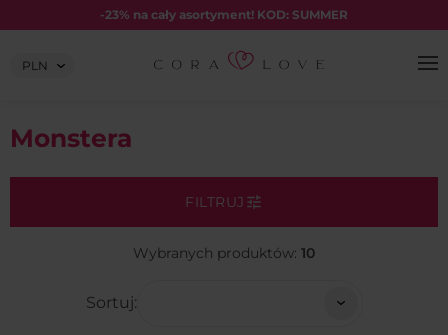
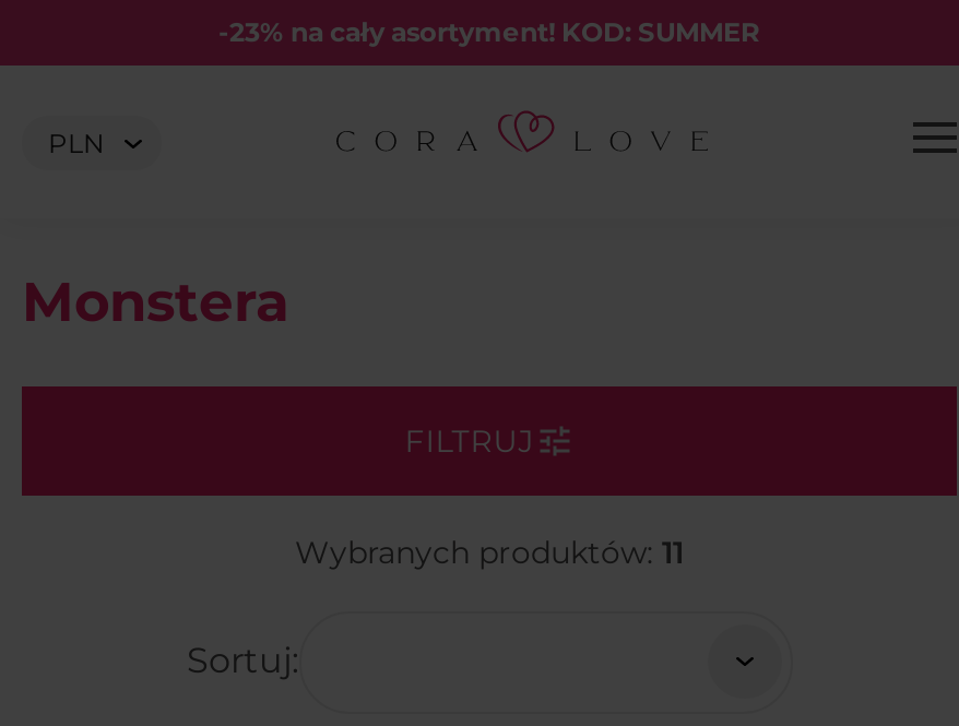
- Wybranych produktów: 10
+ Wybranych produktów: 11
